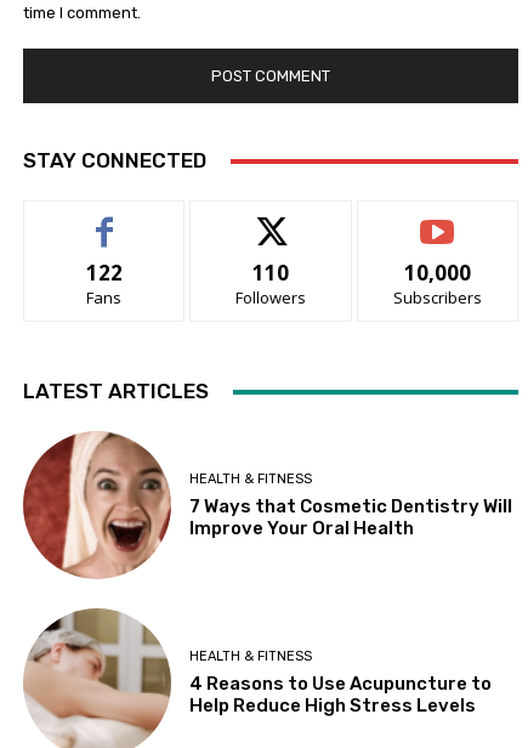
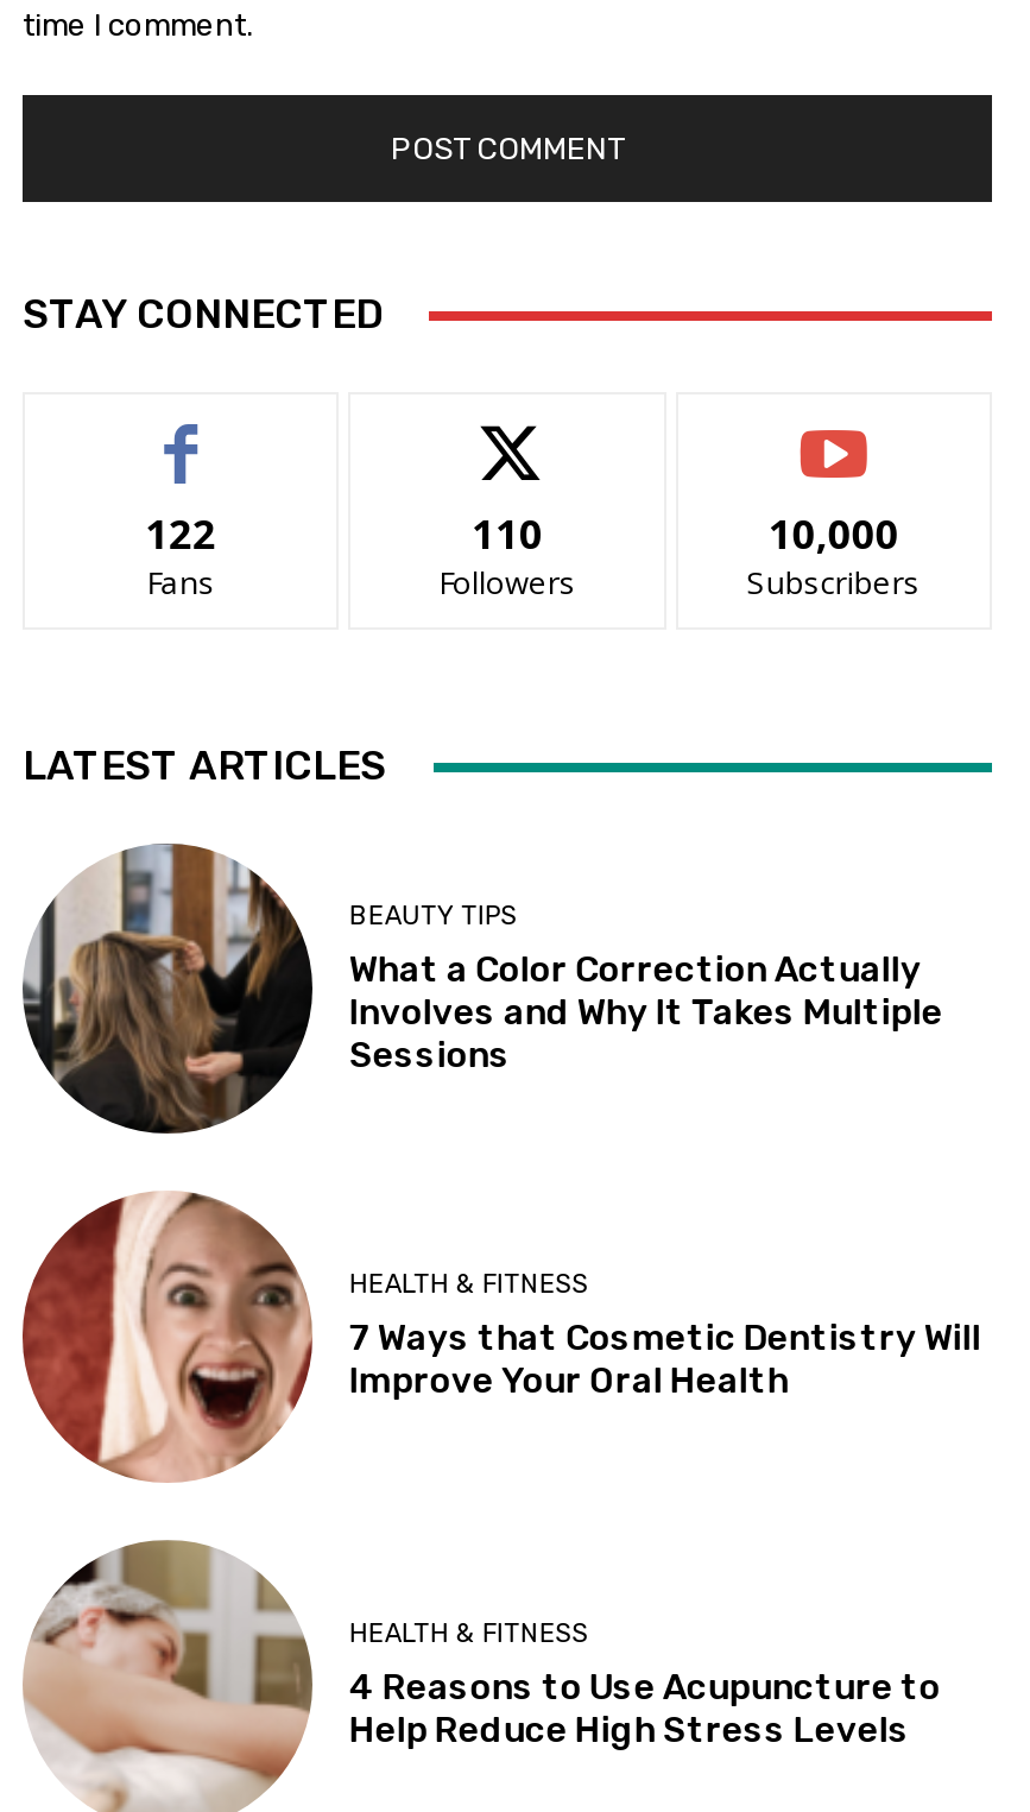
+ [image]
+ BEAUTY TIPS
+ What a Color Correction Actually
+ Involves and Why It Takes Multiple
+ Sessions
